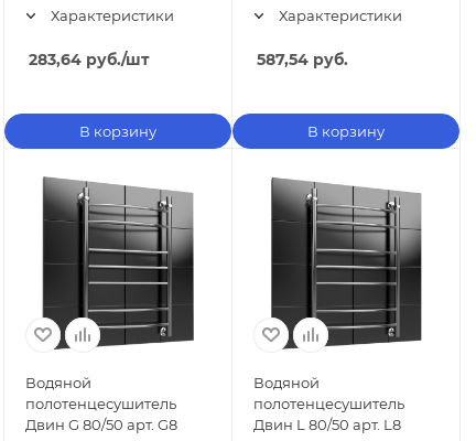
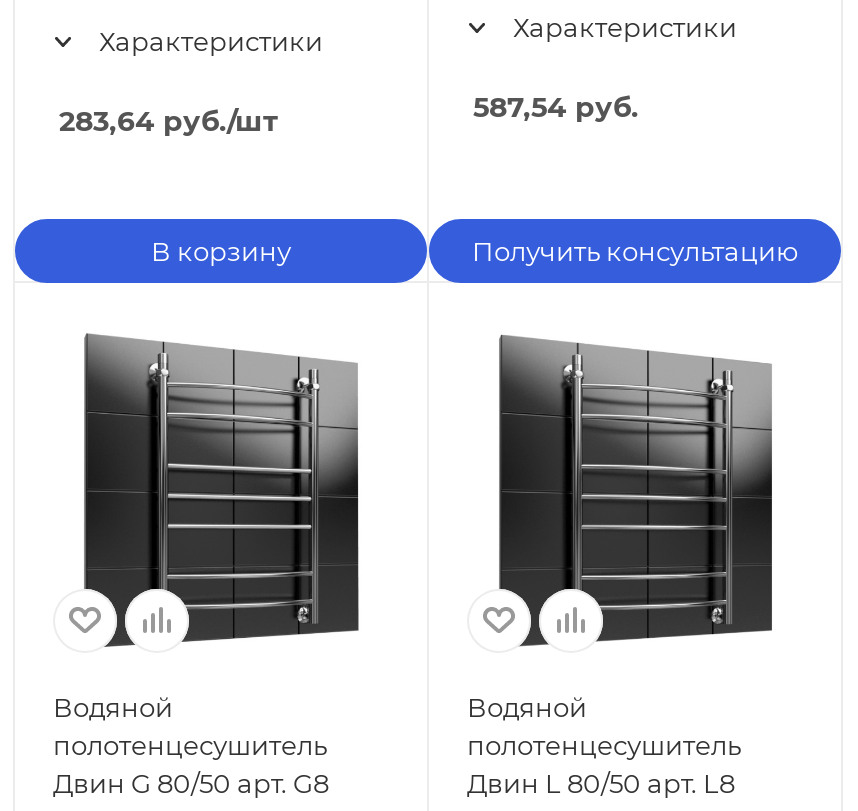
- В корзину
+ Получить консультацию
